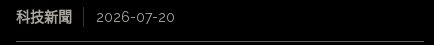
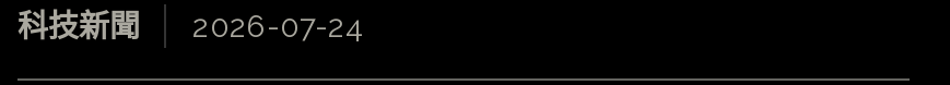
- 科技新聞 2026-07-20
+ 科技新聞 2026-07-24
